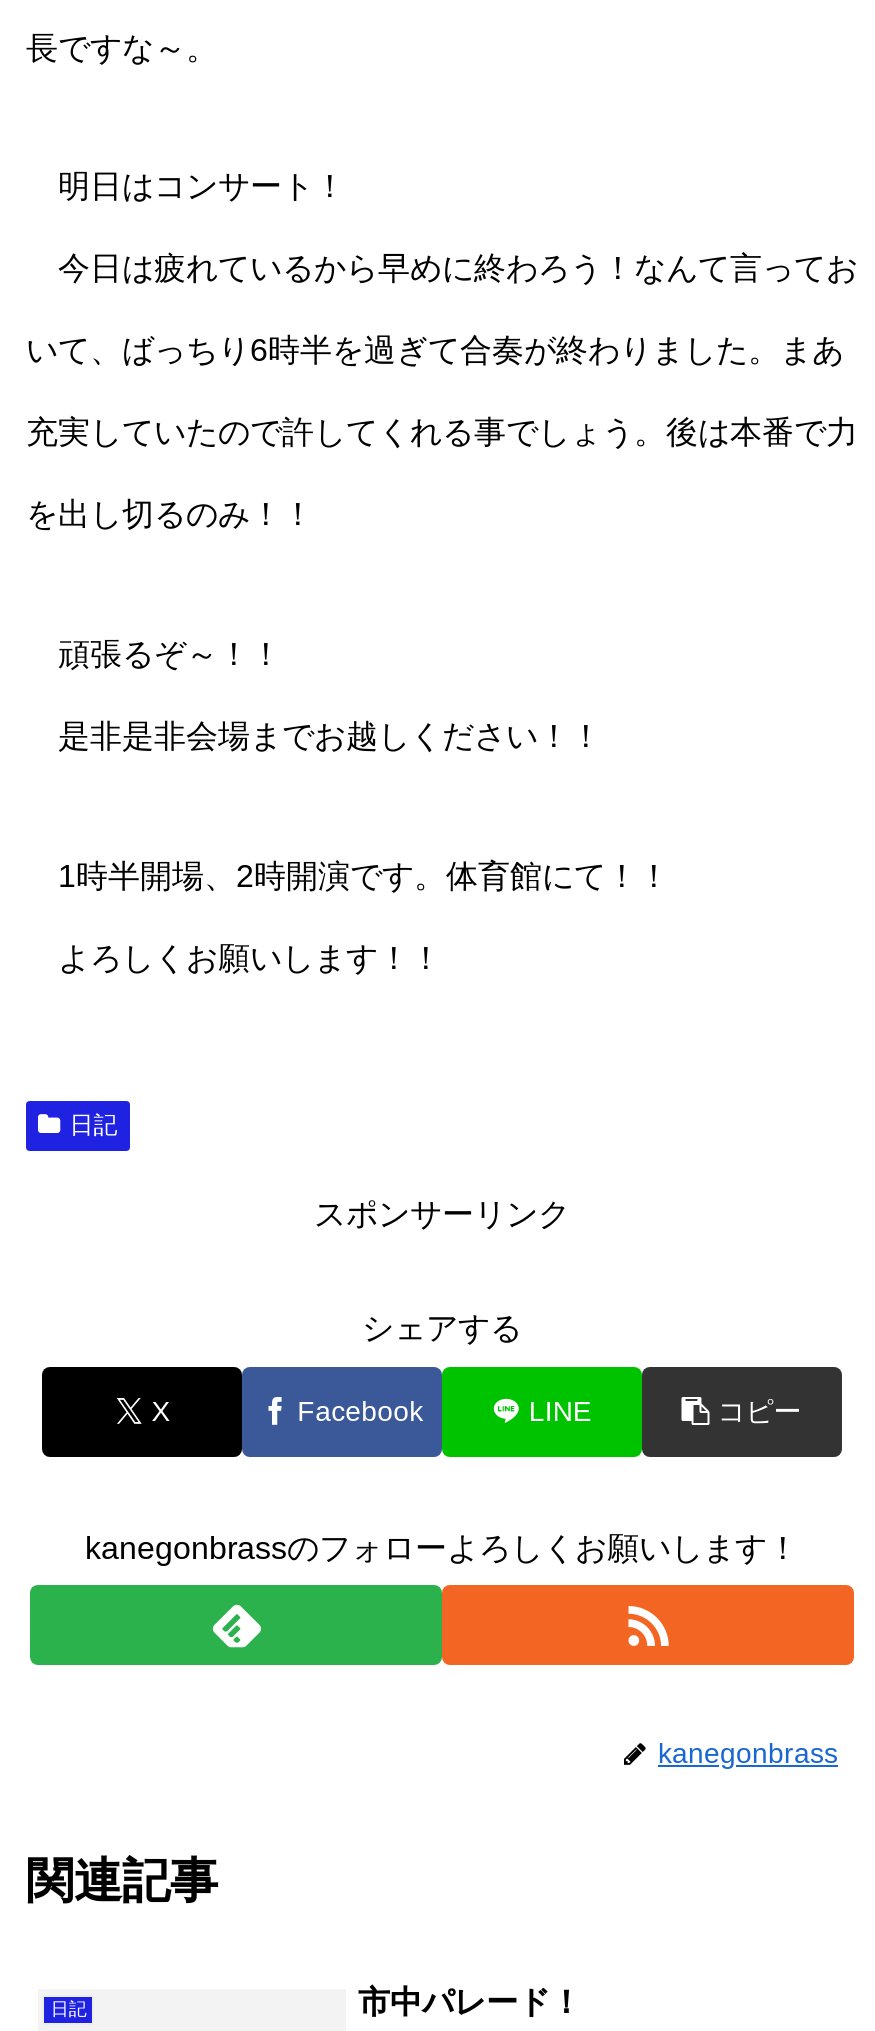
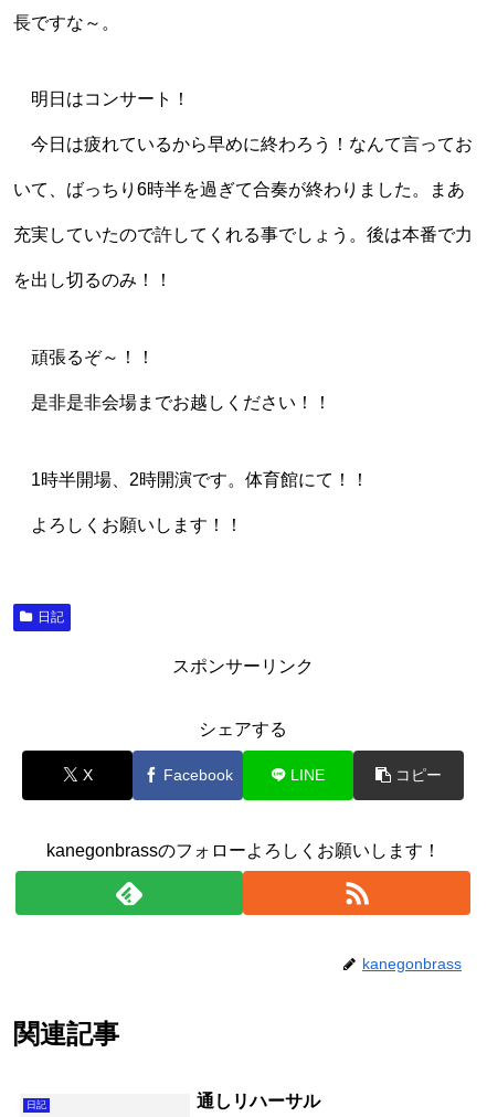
- 市中パレード！
+ 通しリハーサル
